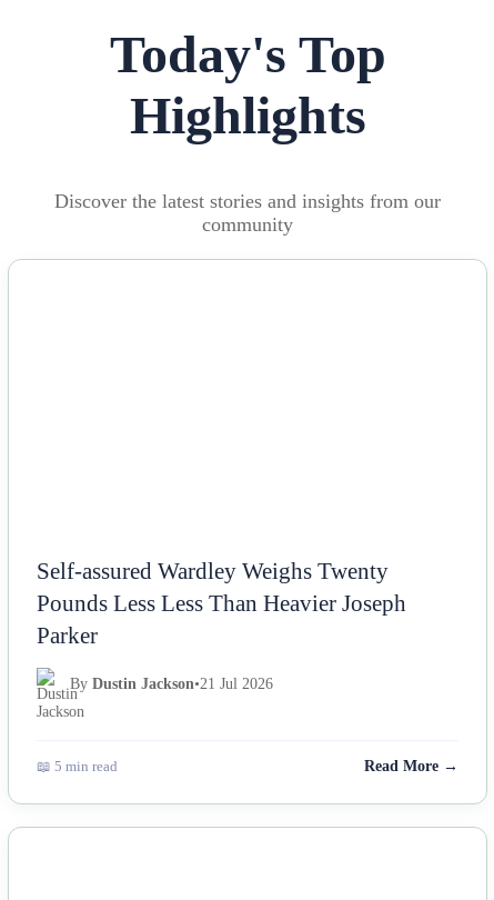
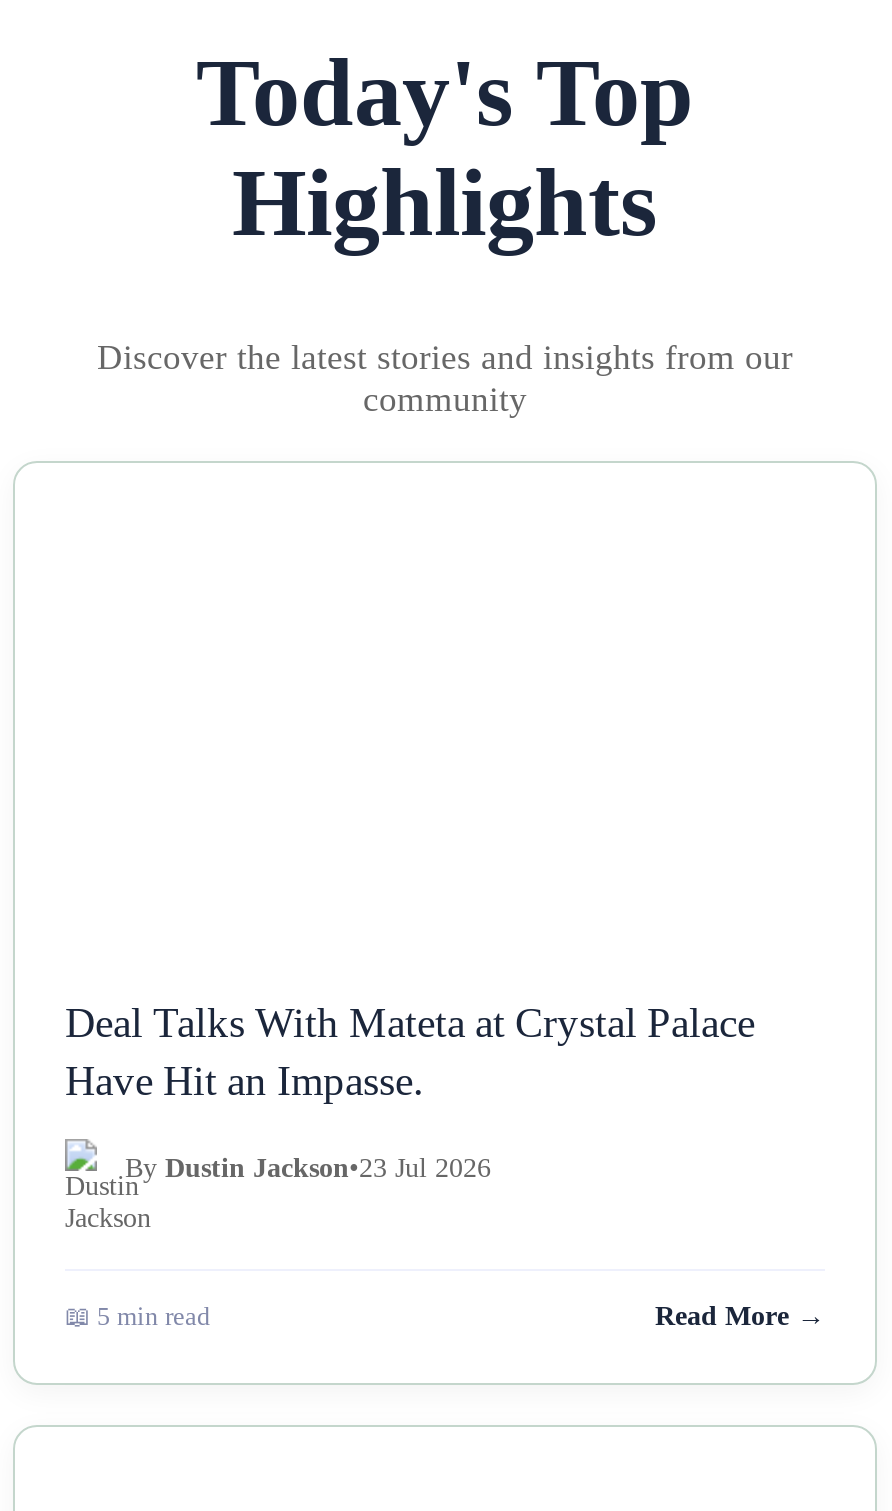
- Self-assured Wardley Weighs Twenty
- Pounds Less Less Than Heavier Joseph
- Parker
+ Deal Talks With Mateta at Crystal Palace
+ Have Hit an Impasse.

- By Dustin Jackson•21 Jul 2026
+ By Dustin Jackson•23 Jul 2026
